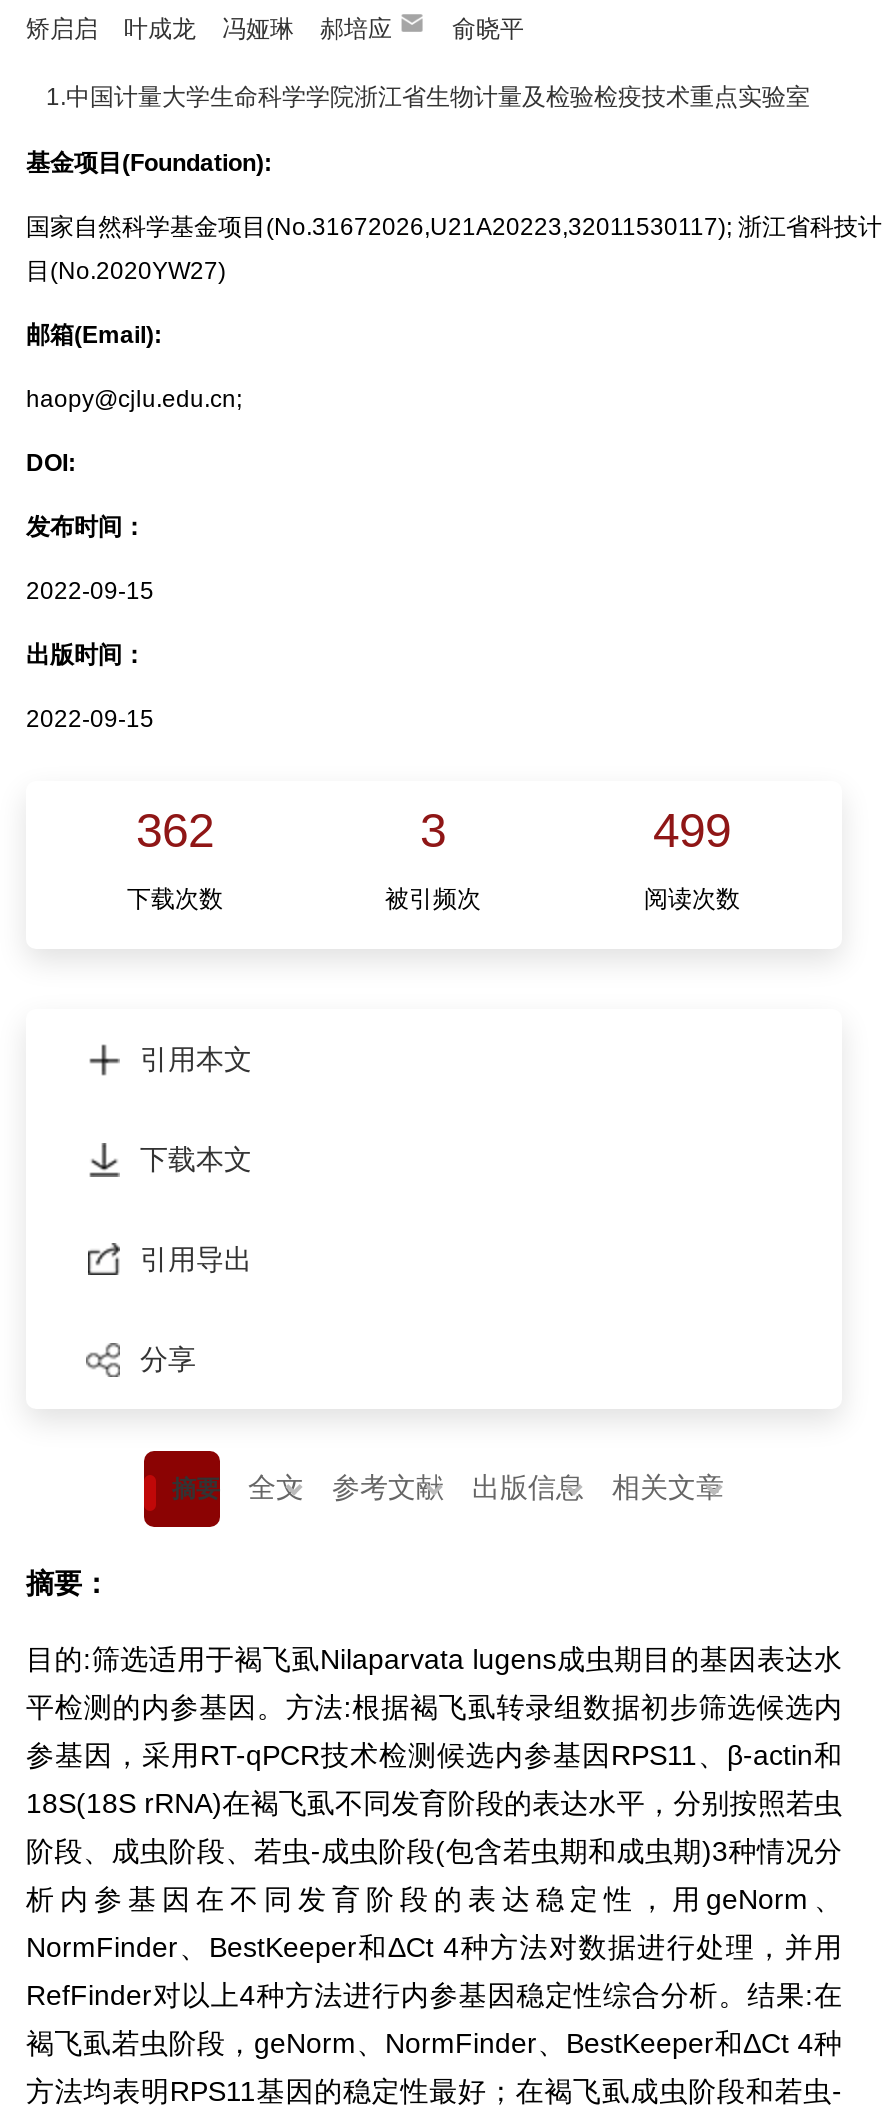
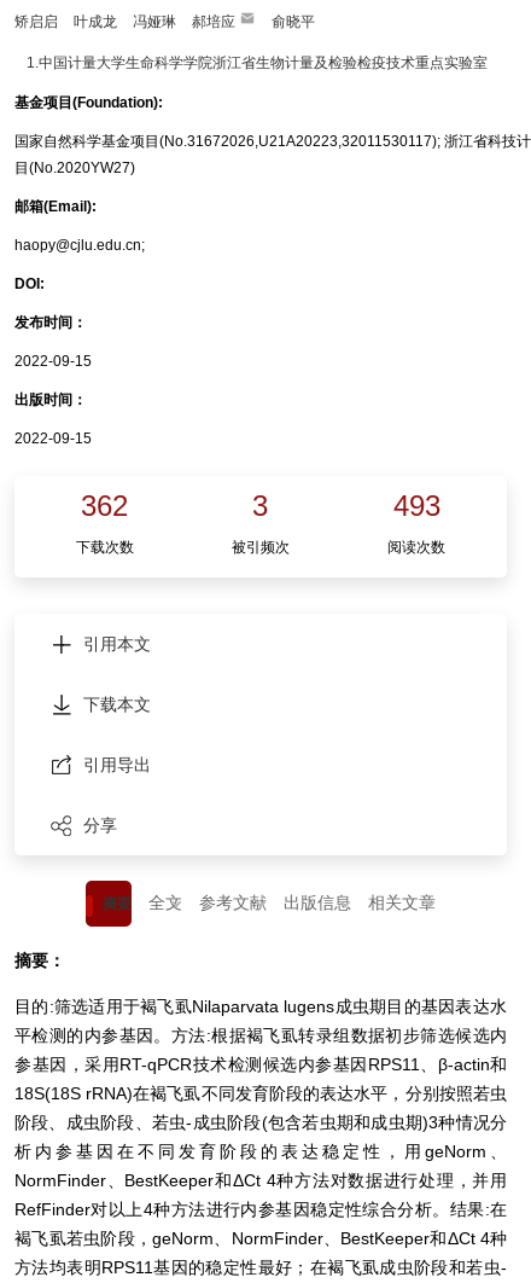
- 499
+ 493
